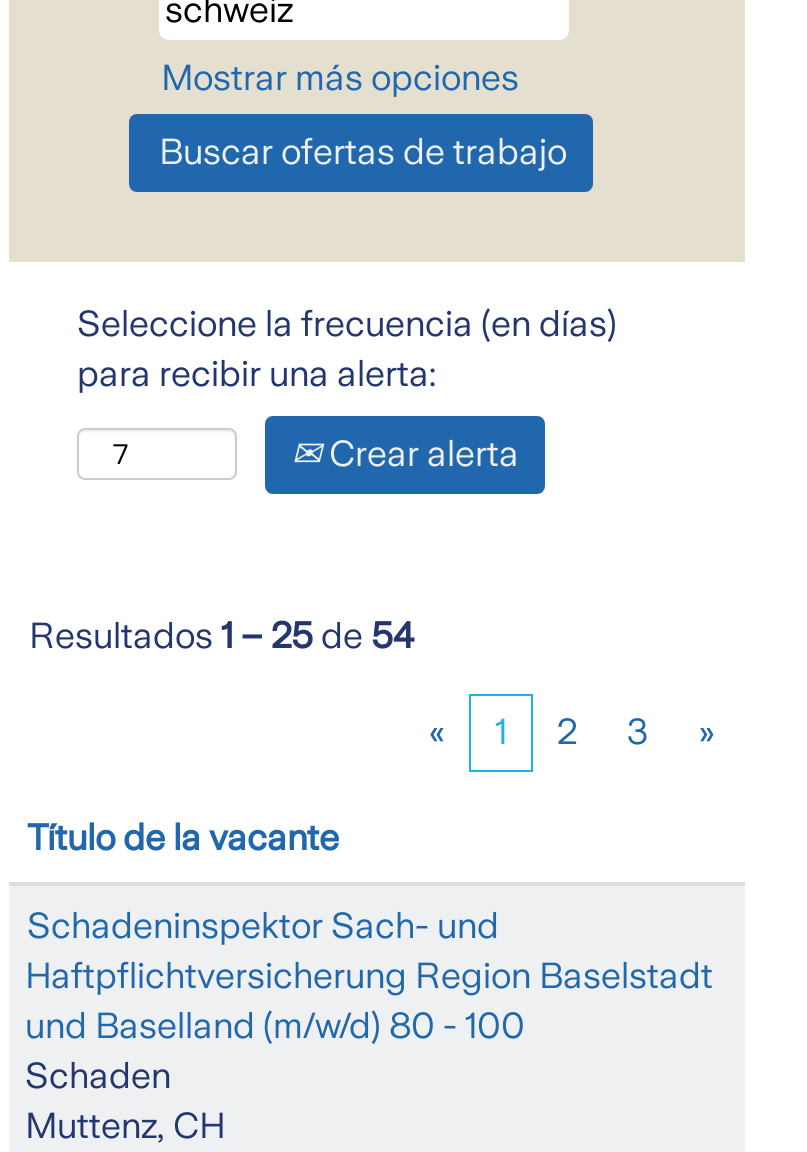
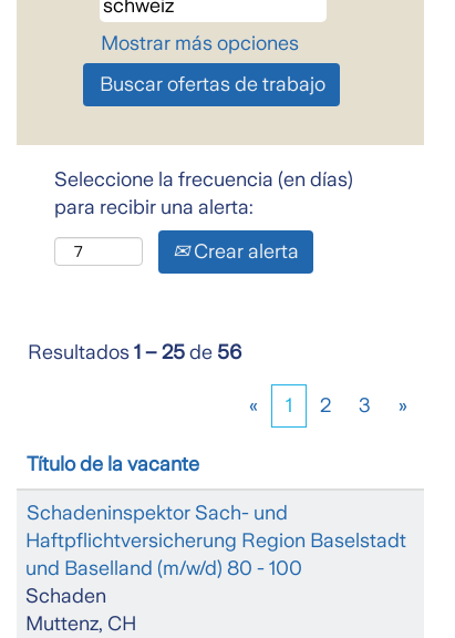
- Resultados 1 – 25 de 54
+ Resultados 1 – 25 de 56
